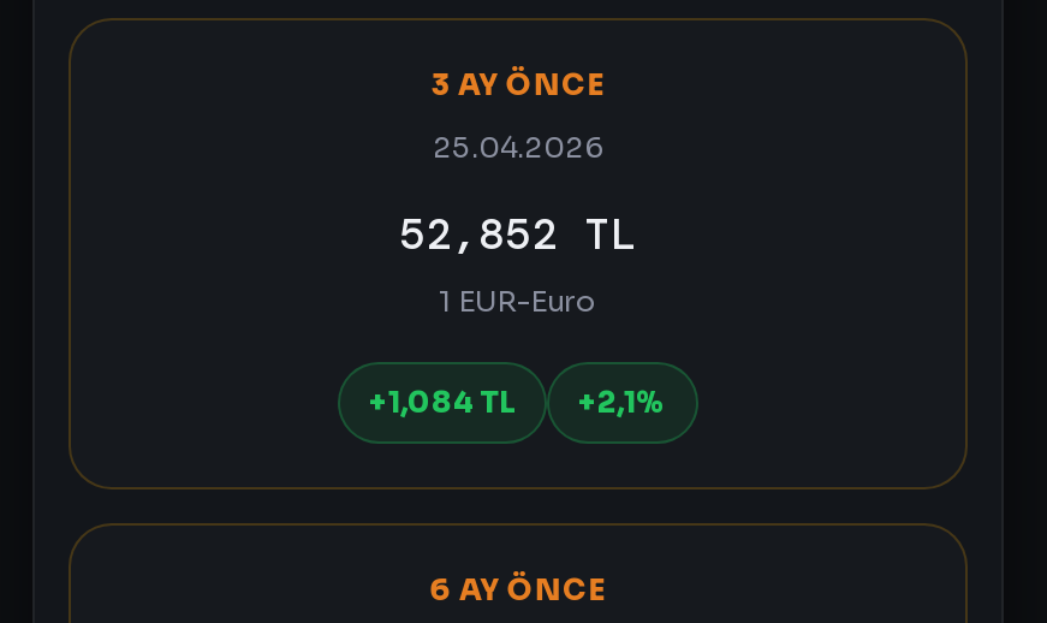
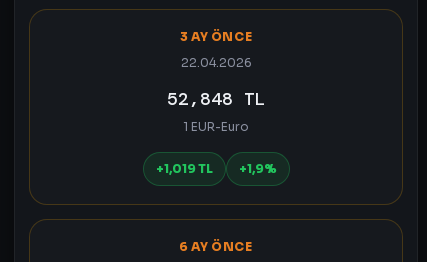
- 25.04.2026
+ 22.04.2026

- 52,852 TL
+ 52,848 TL

- +1,084 TL
+ +1,019 TL

- +2,1%
+ +1,9%
